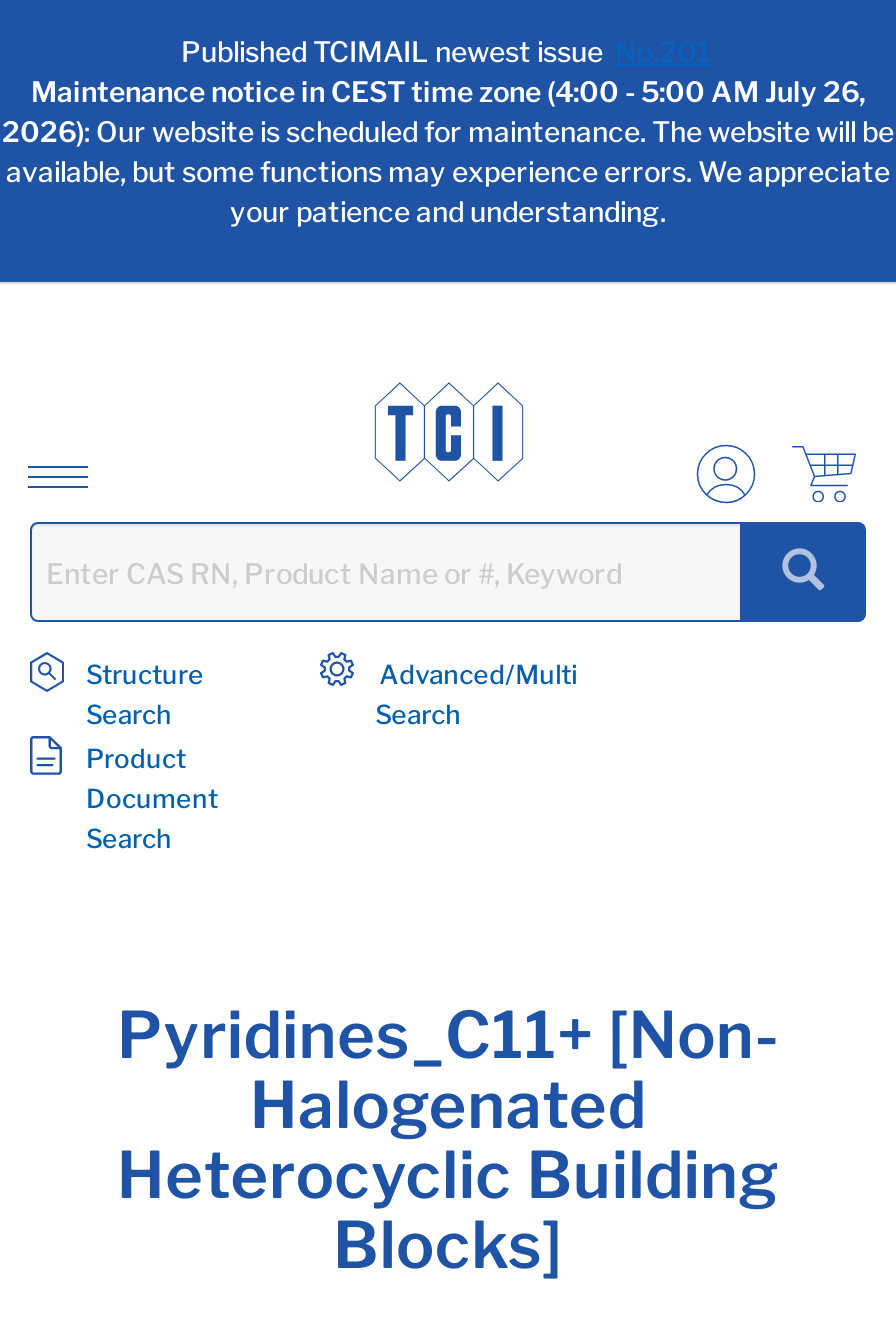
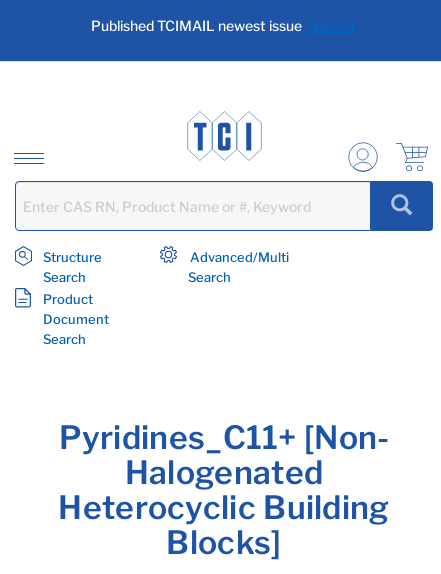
- Maintenance notice in CEST time zone (4:00 - 5:00 AM July 26,
- 2026): Our website is scheduled for maintenance. The website will be
- available, but some functions may experience errors. We appreciate
- your patience and understanding.
